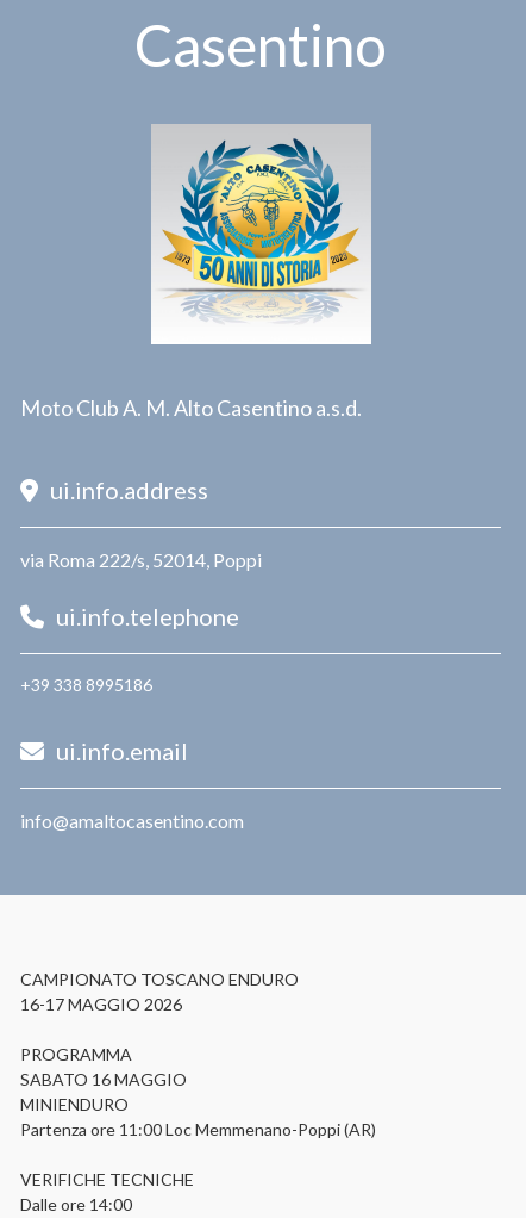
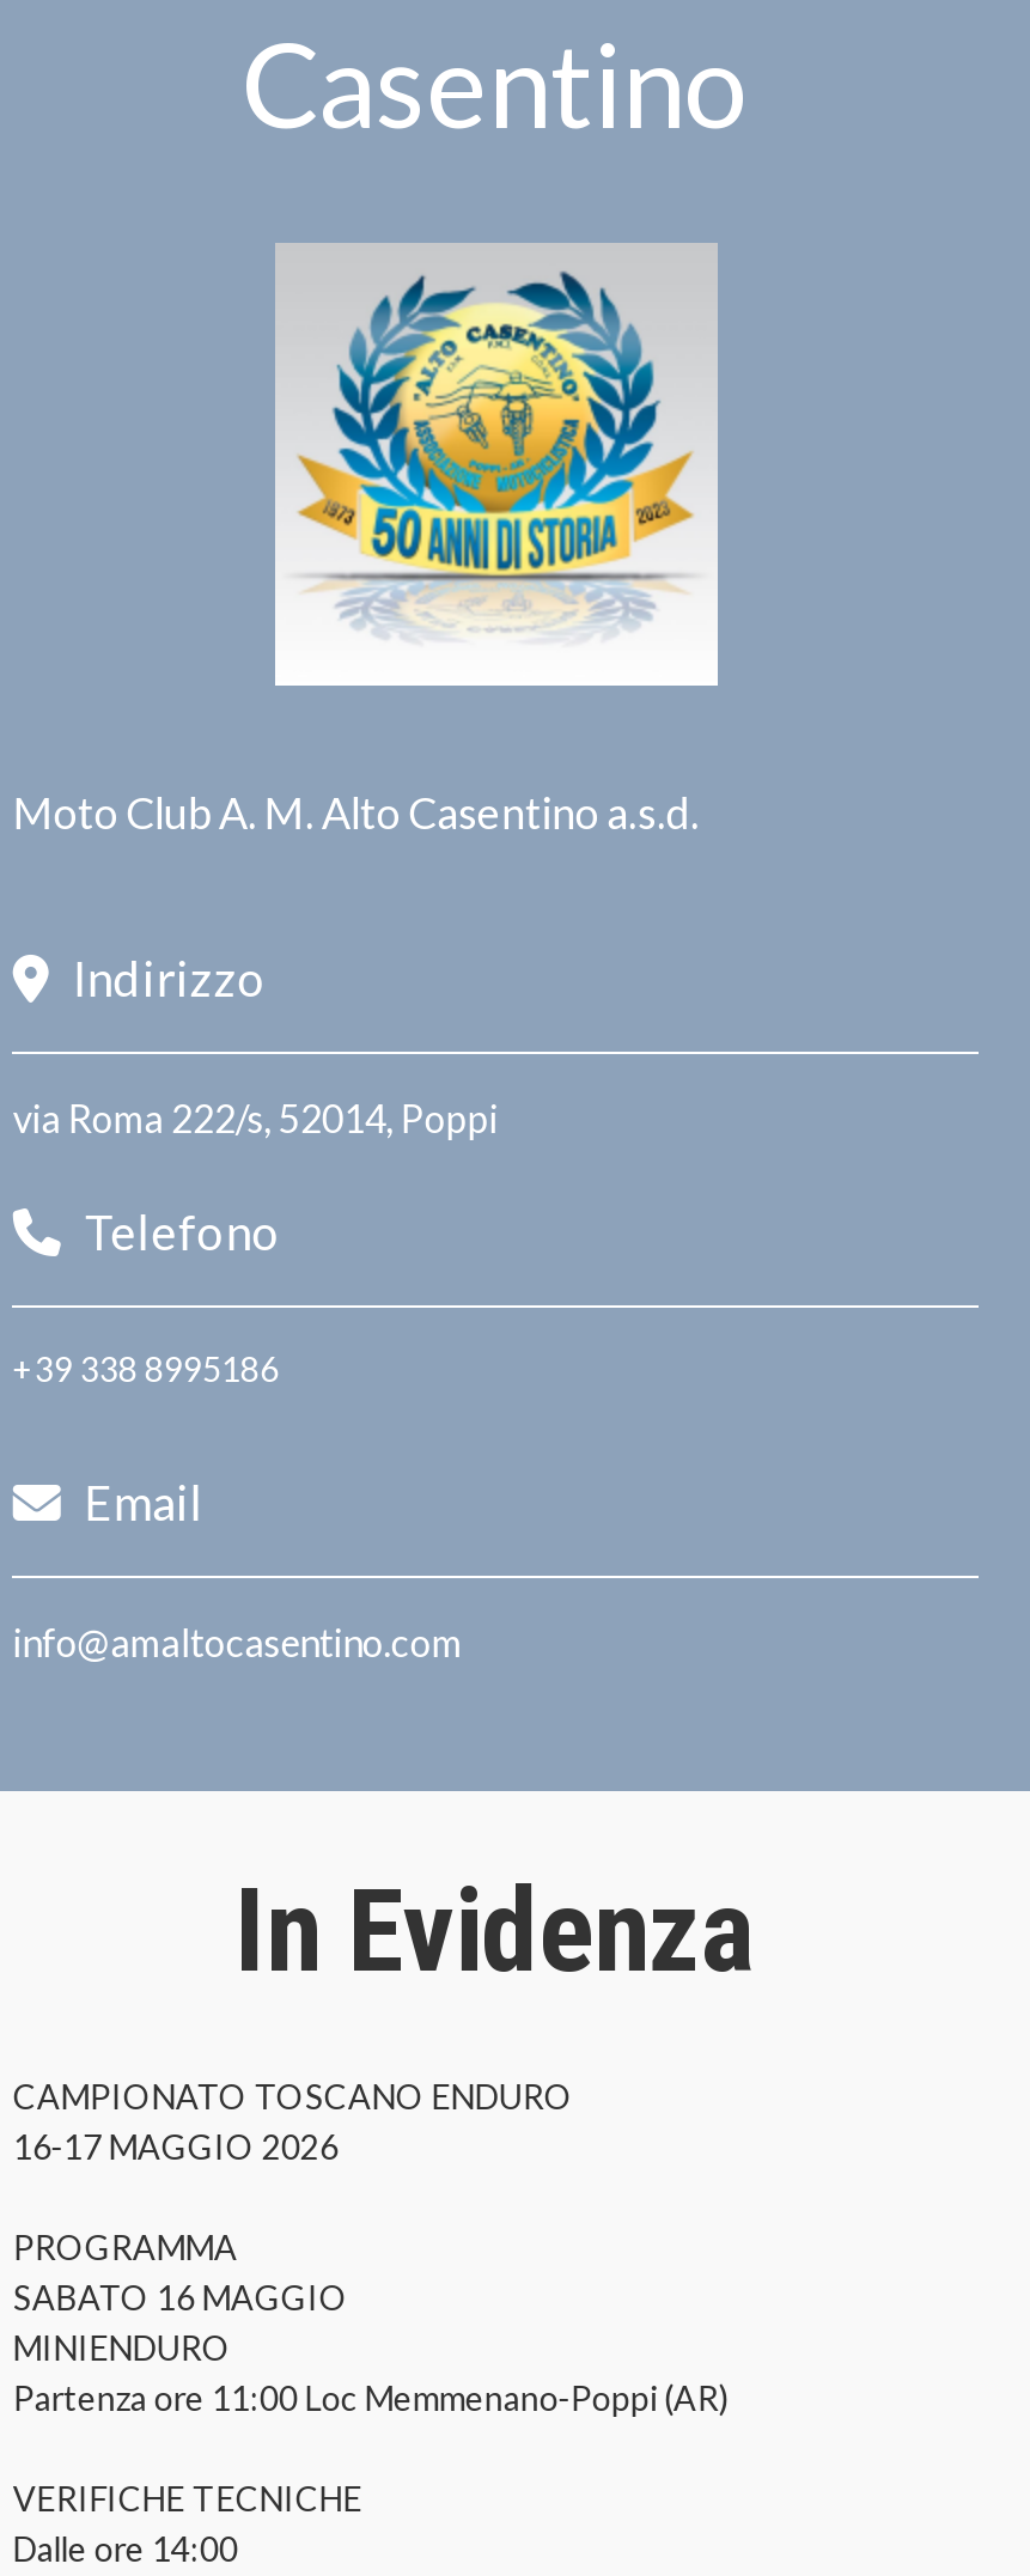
- ui.info.address
+ Indirizzo

- ui.info.telephone
+ Telefono

- ui.info.email
+ Email

+ In Evidenza
